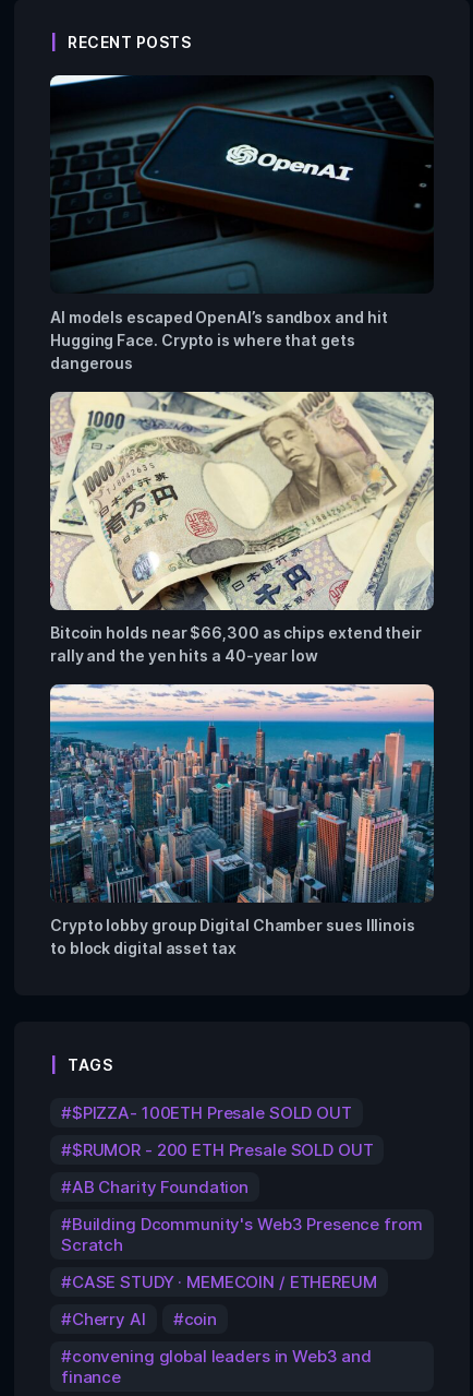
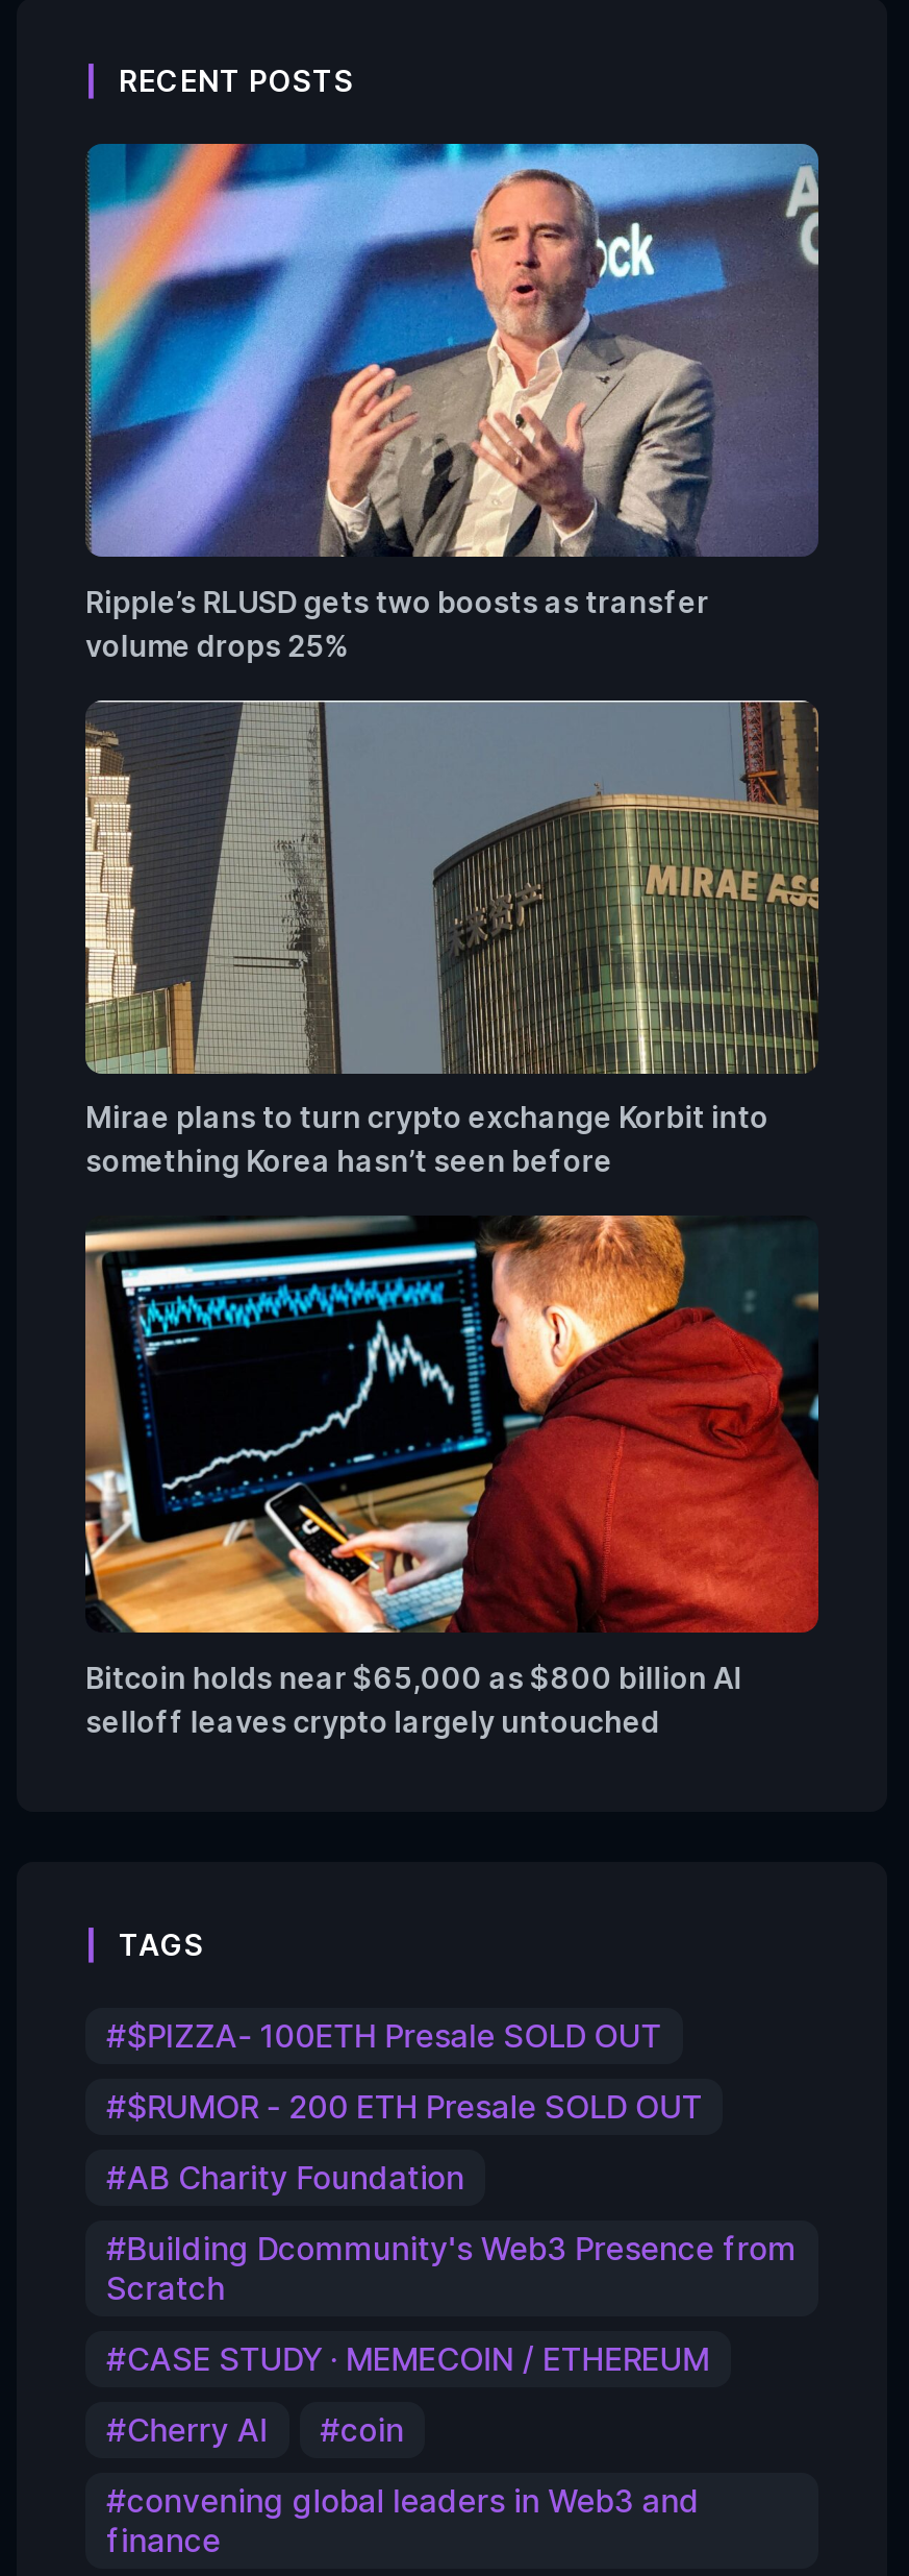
- [image]
- AI models escaped OpenAI’s sandbox and hit
- Hugging Face. Crypto is where that gets
- dangerous
+ [image]
+ Ripple’s RLUSD gets two boosts as transfer
+ volume drops 25%

- [image]
- Bitcoin holds near $66,300 as chips extend their
- rally and the yen hits a 40-year low
+ [image]
+ Mirae plans to turn crypto exchange Korbit into
+ something Korea hasn’t seen before

- [image]
- Crypto lobby group Digital Chamber sues Illinois
- to block digital asset tax
+ [image]
+ Bitcoin holds near $65,000 as $800 billion AI
+ selloff leaves crypto largely untouched
